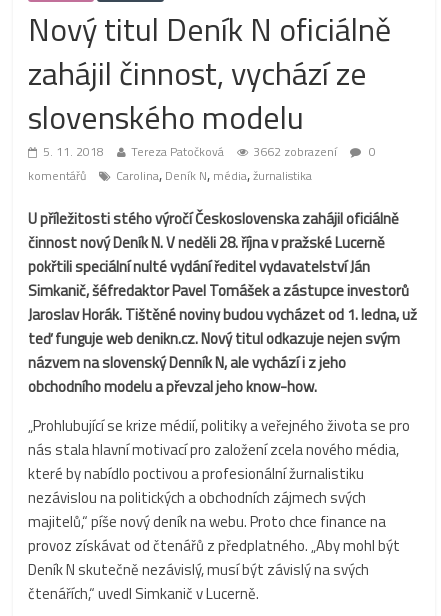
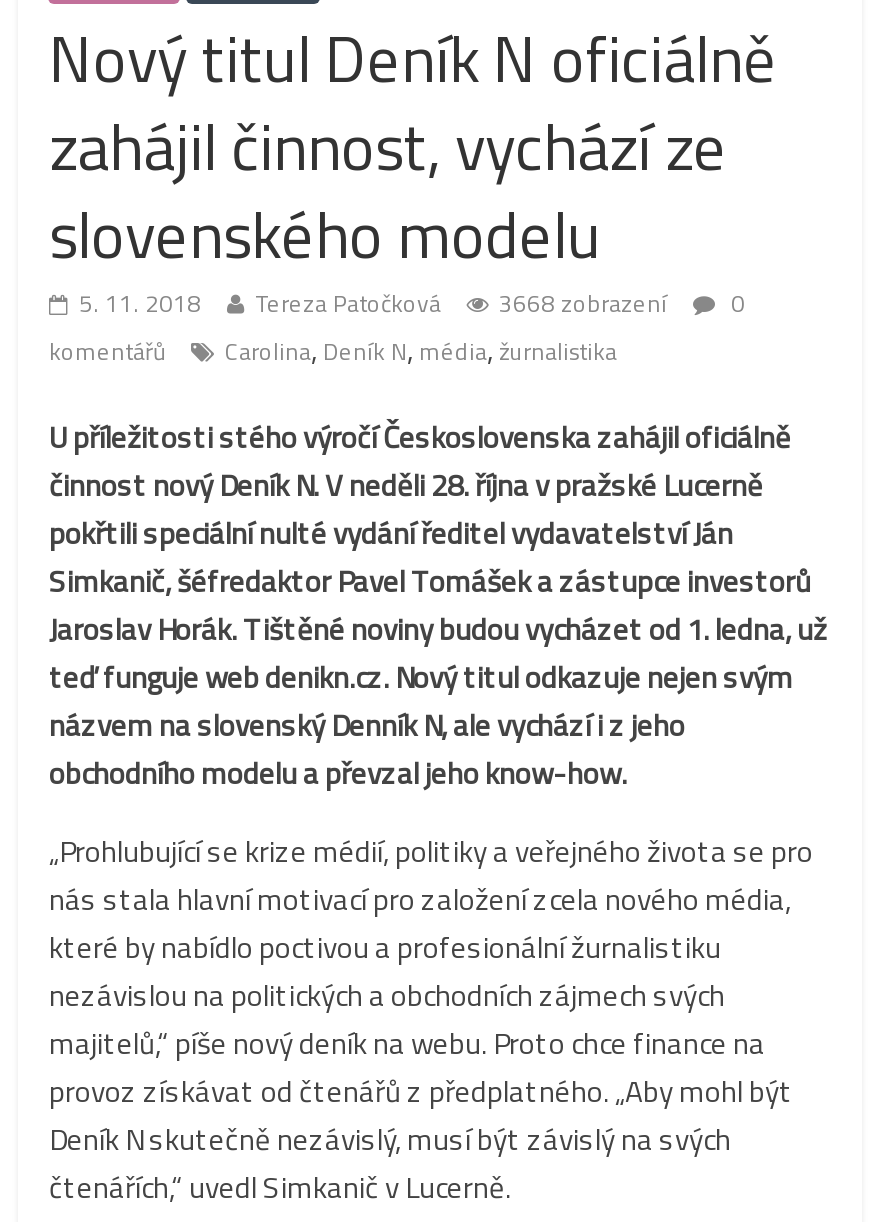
- 3662 zobrazení
+ 3668 zobrazení
